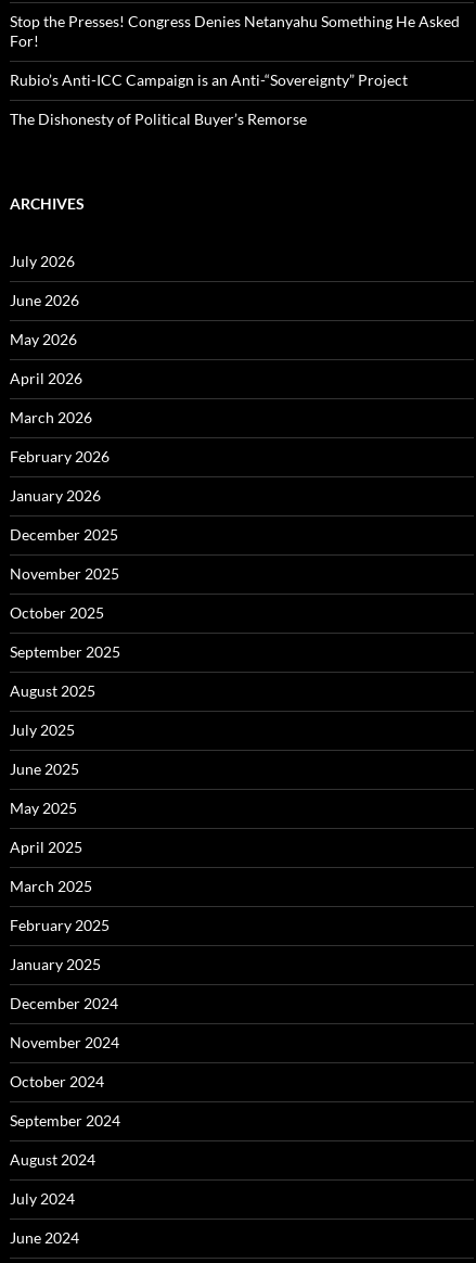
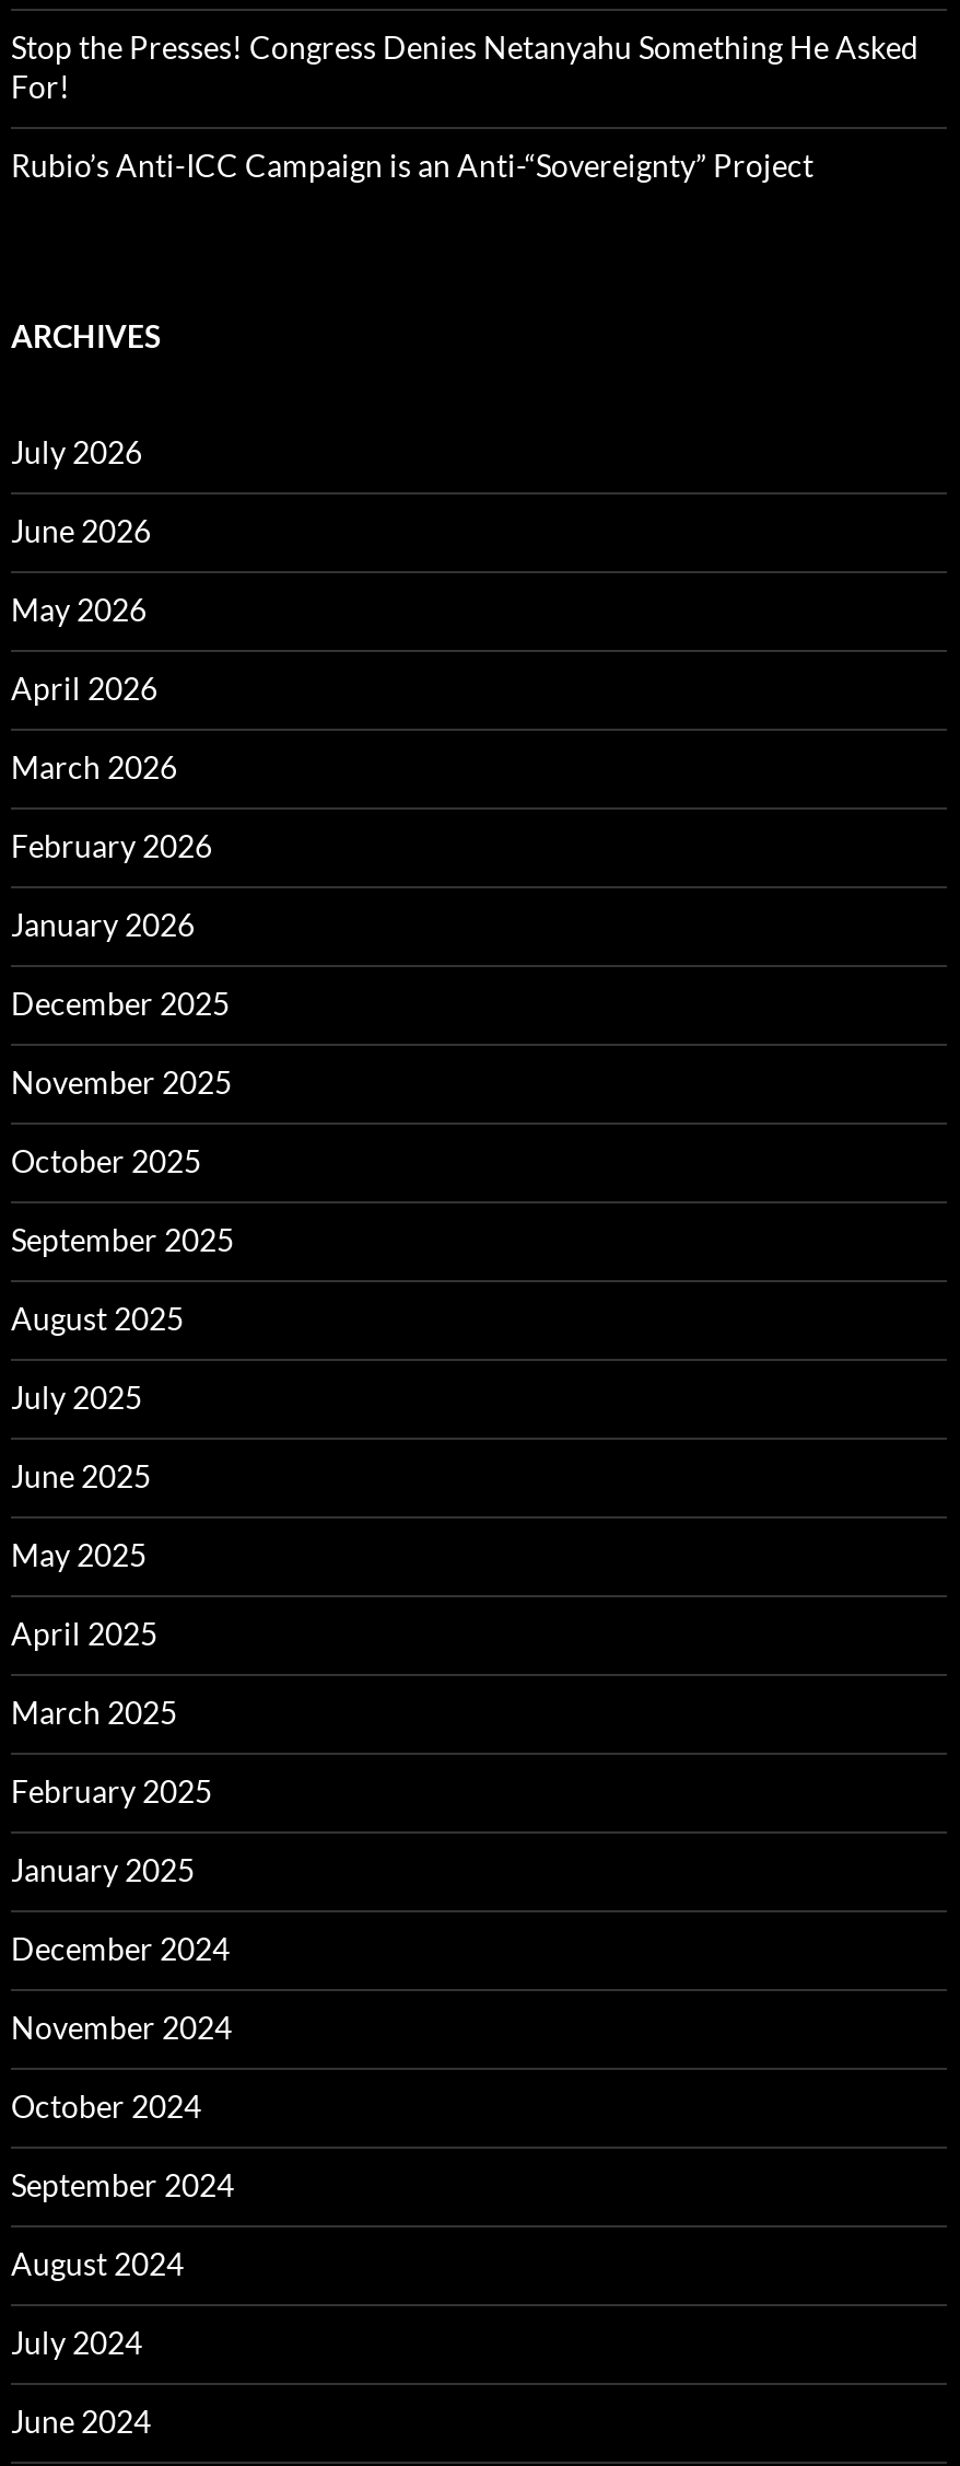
- The Dishonesty of Political Buyer’s Remorse
